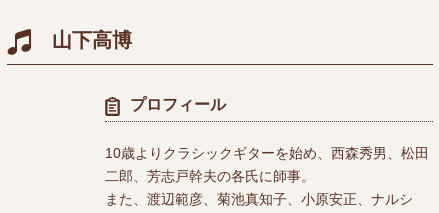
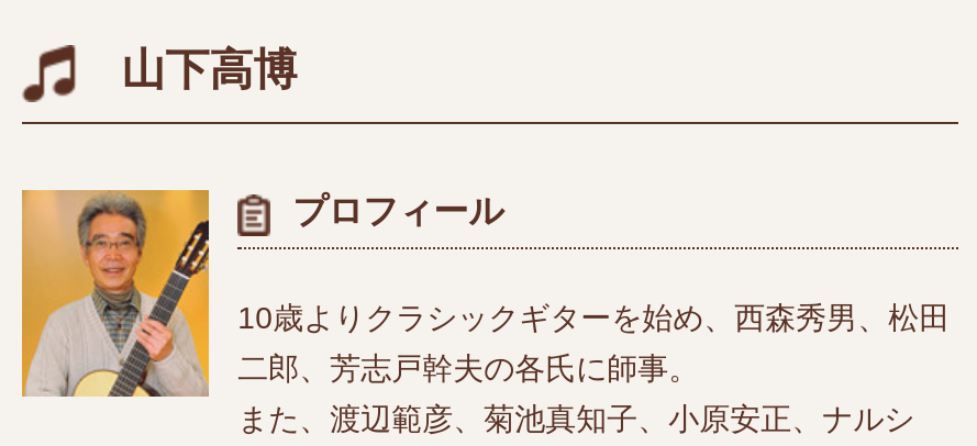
+ [image]
